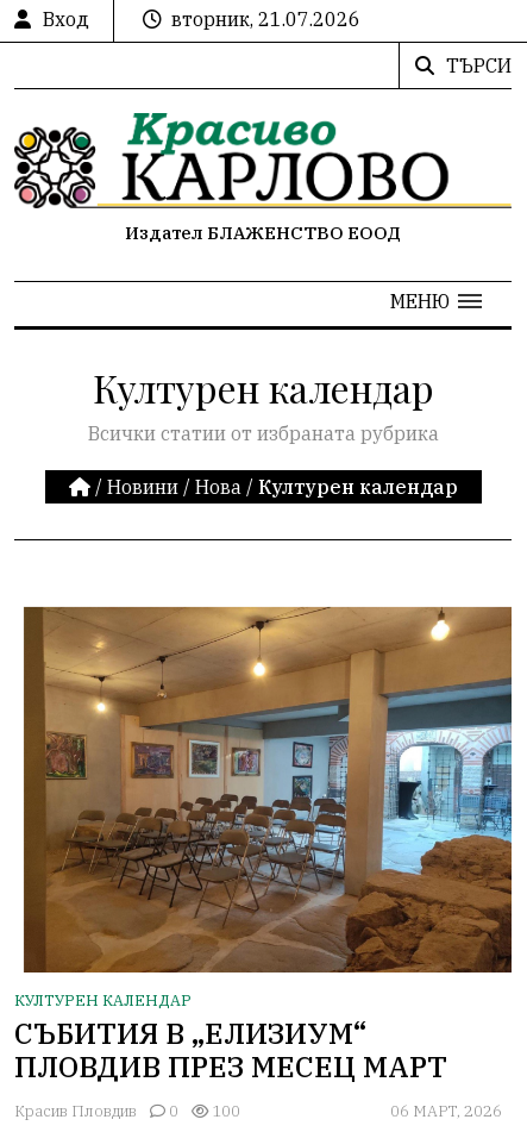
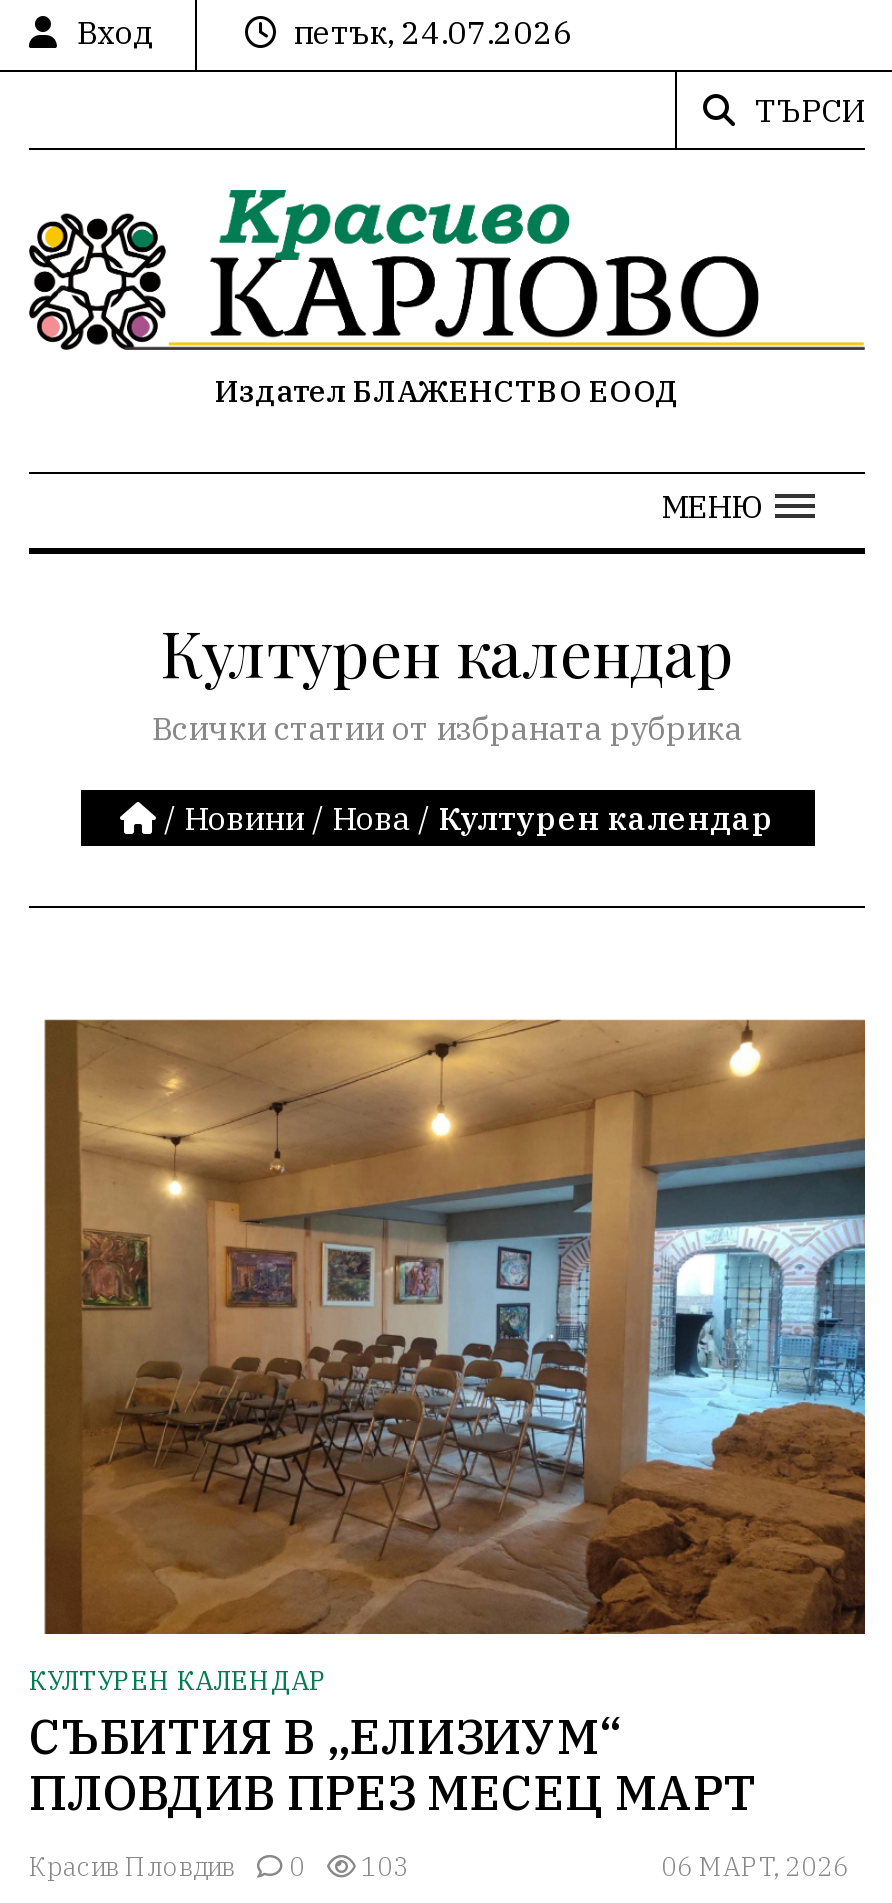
- вторник, 21.07.2026
+ петък, 24.07.2026

- Красив Пловдив 0 100
+ Красив Пловдив 0 103
